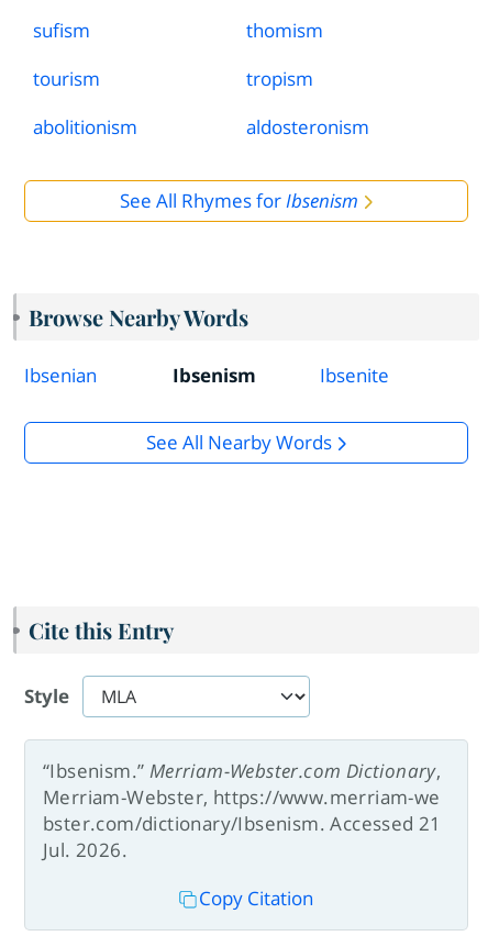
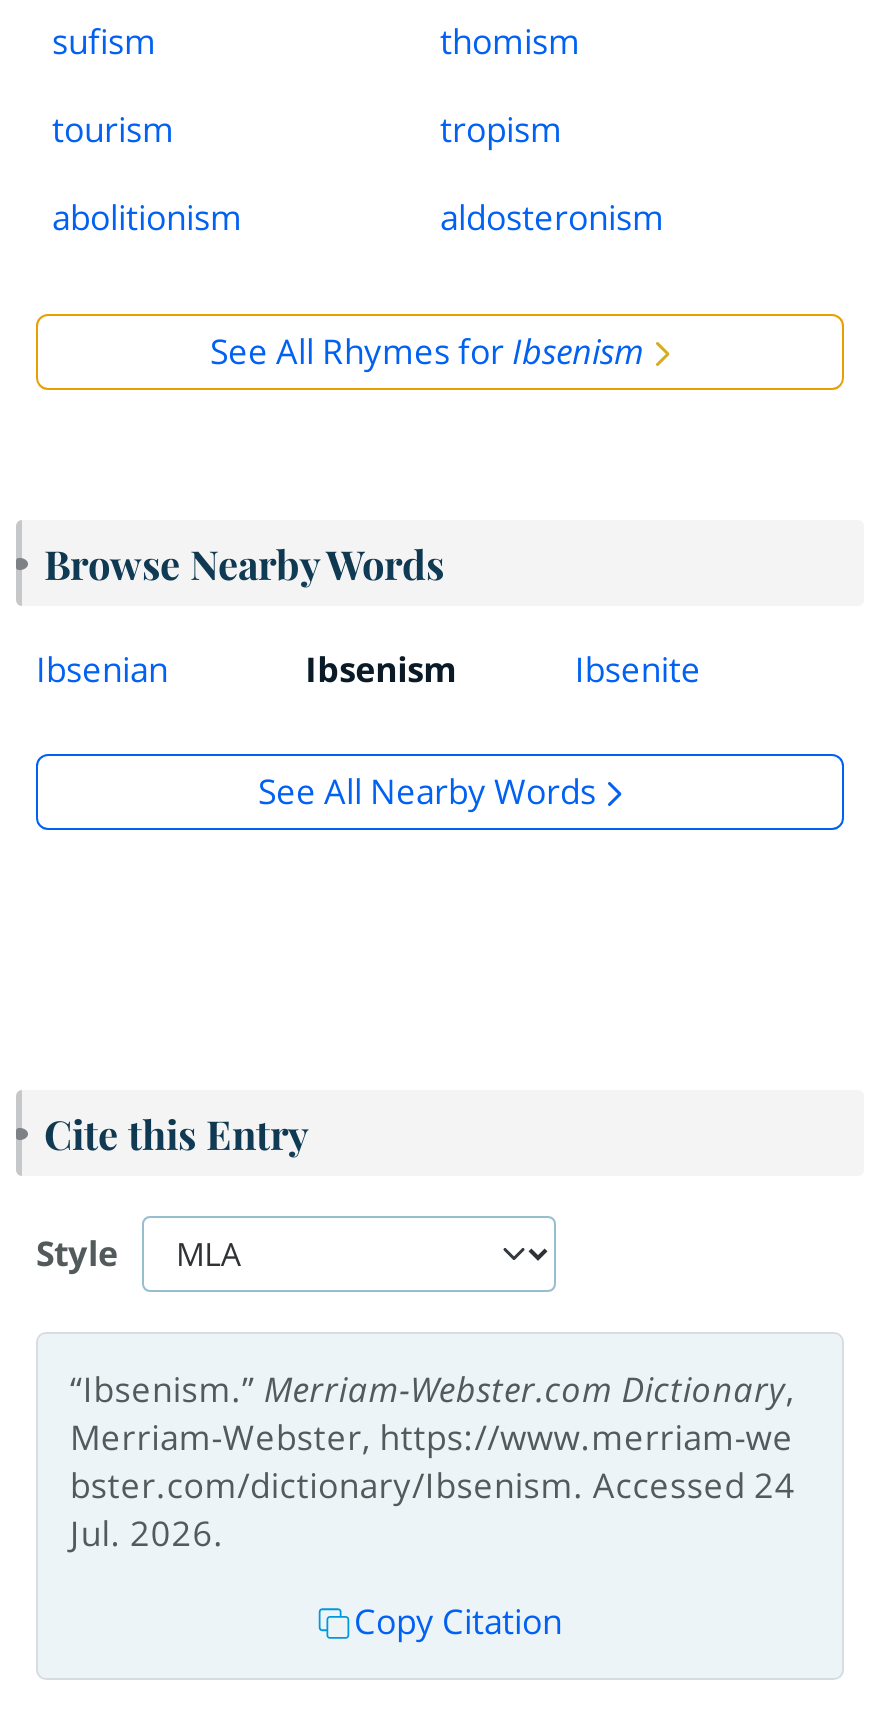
- bster.com/dictionary/Ibsenism. Accessed 21
+ bster.com/dictionary/Ibsenism. Accessed 24
